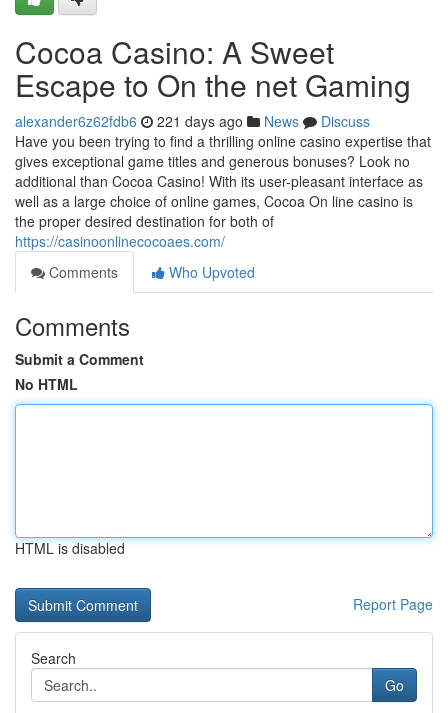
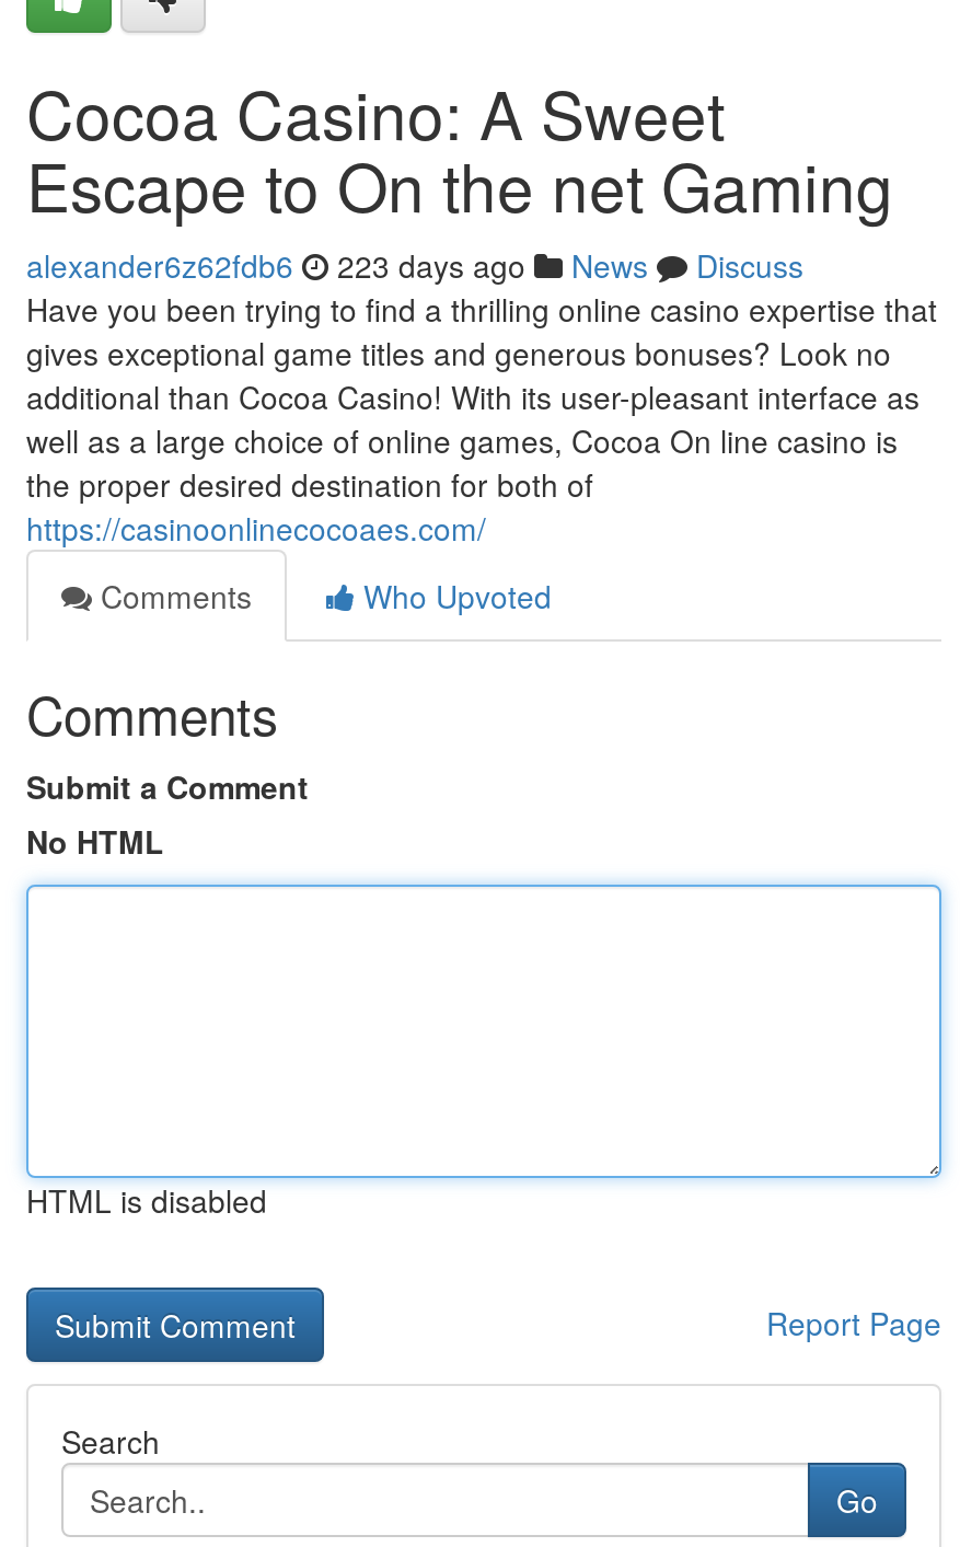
- alexander6z62fdb6 221 days ago News Discuss
+ alexander6z62fdb6 223 days ago News Discuss
